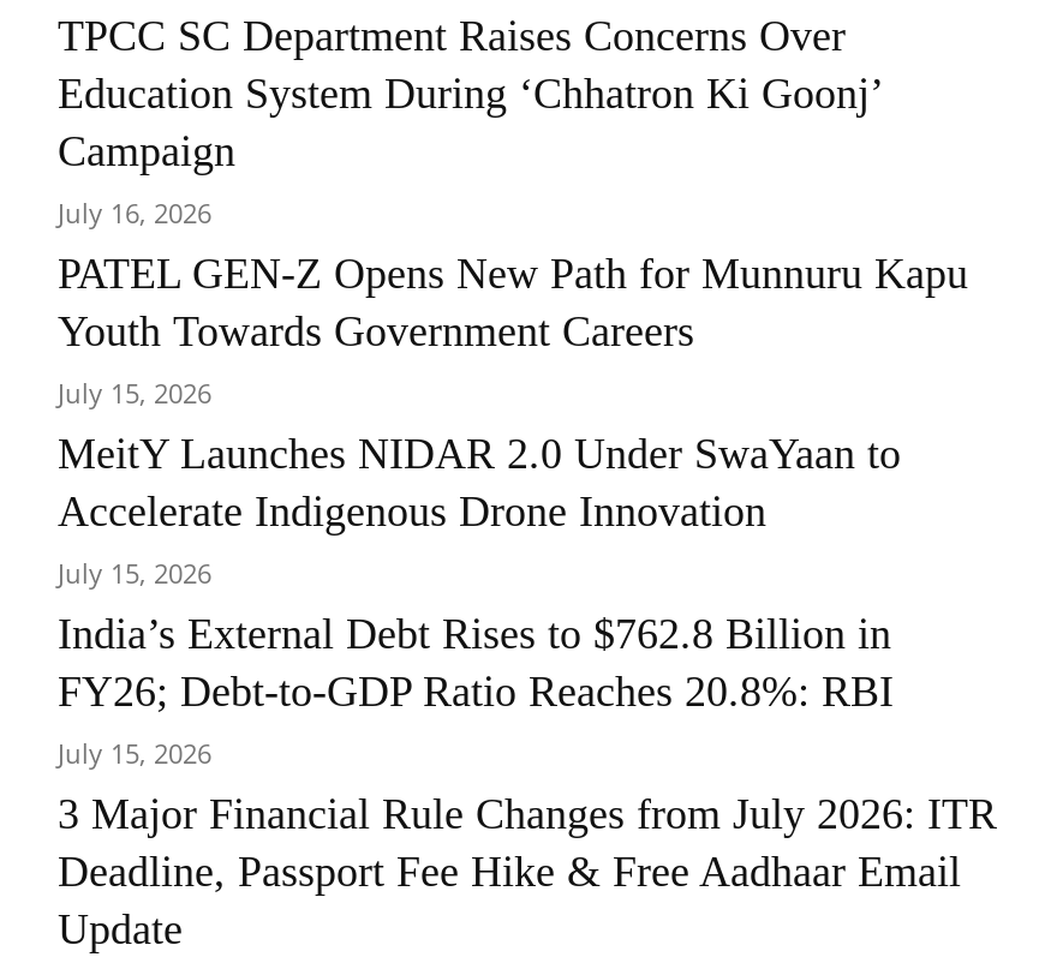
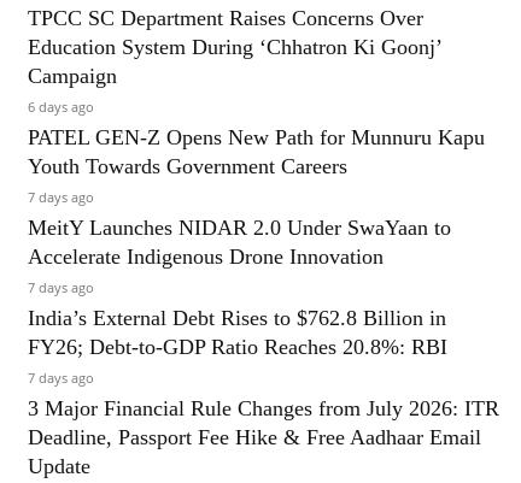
- July 16, 2026
+ 6 days ago

- July 15, 2026
+ 7 days ago

- July 15, 2026
+ 7 days ago

- July 15, 2026
+ 7 days ago
